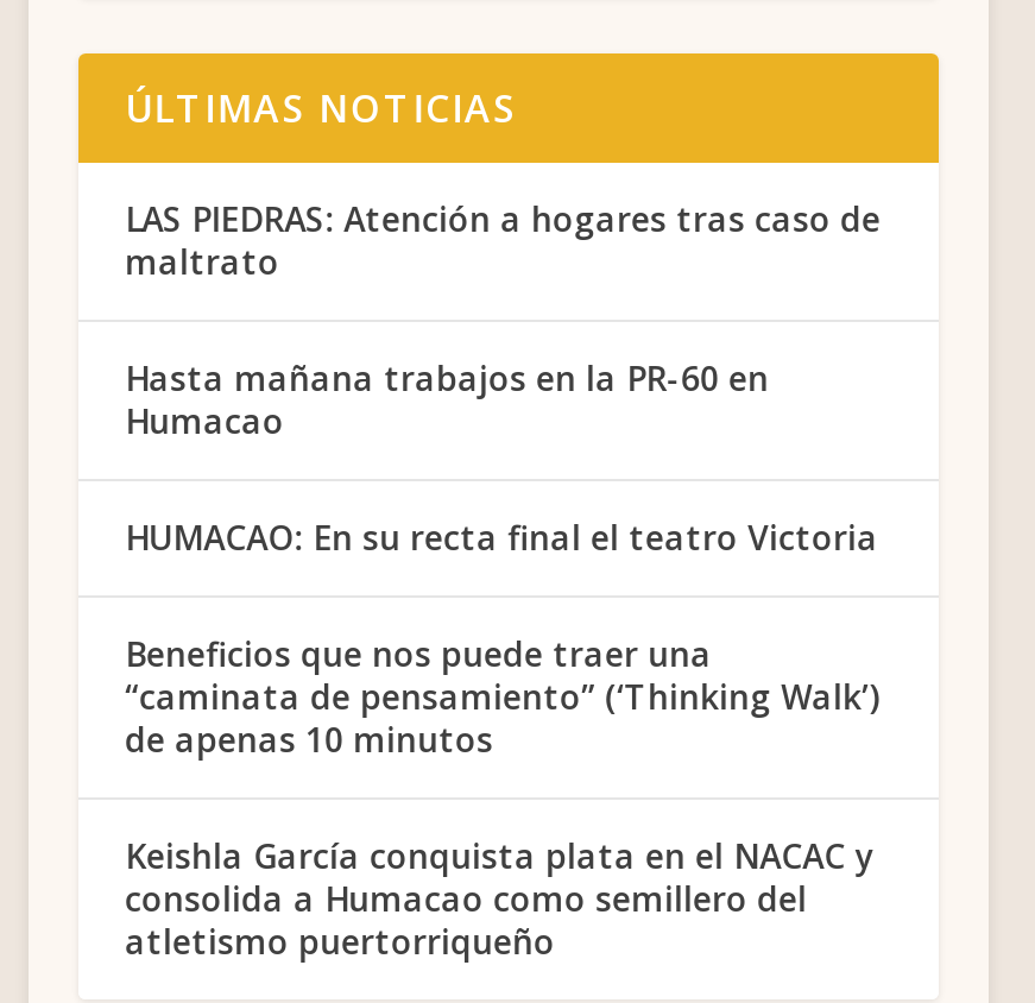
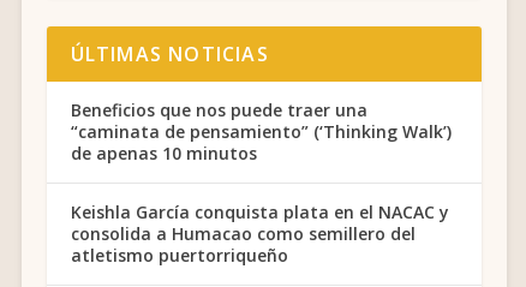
- LAS PIEDRAS: Atención a hogares tras caso de
- maltrato
- Hasta mañana trabajos en la PR-60 en
- Humacao
- HUMACAO: En su recta final el teatro Victoria
